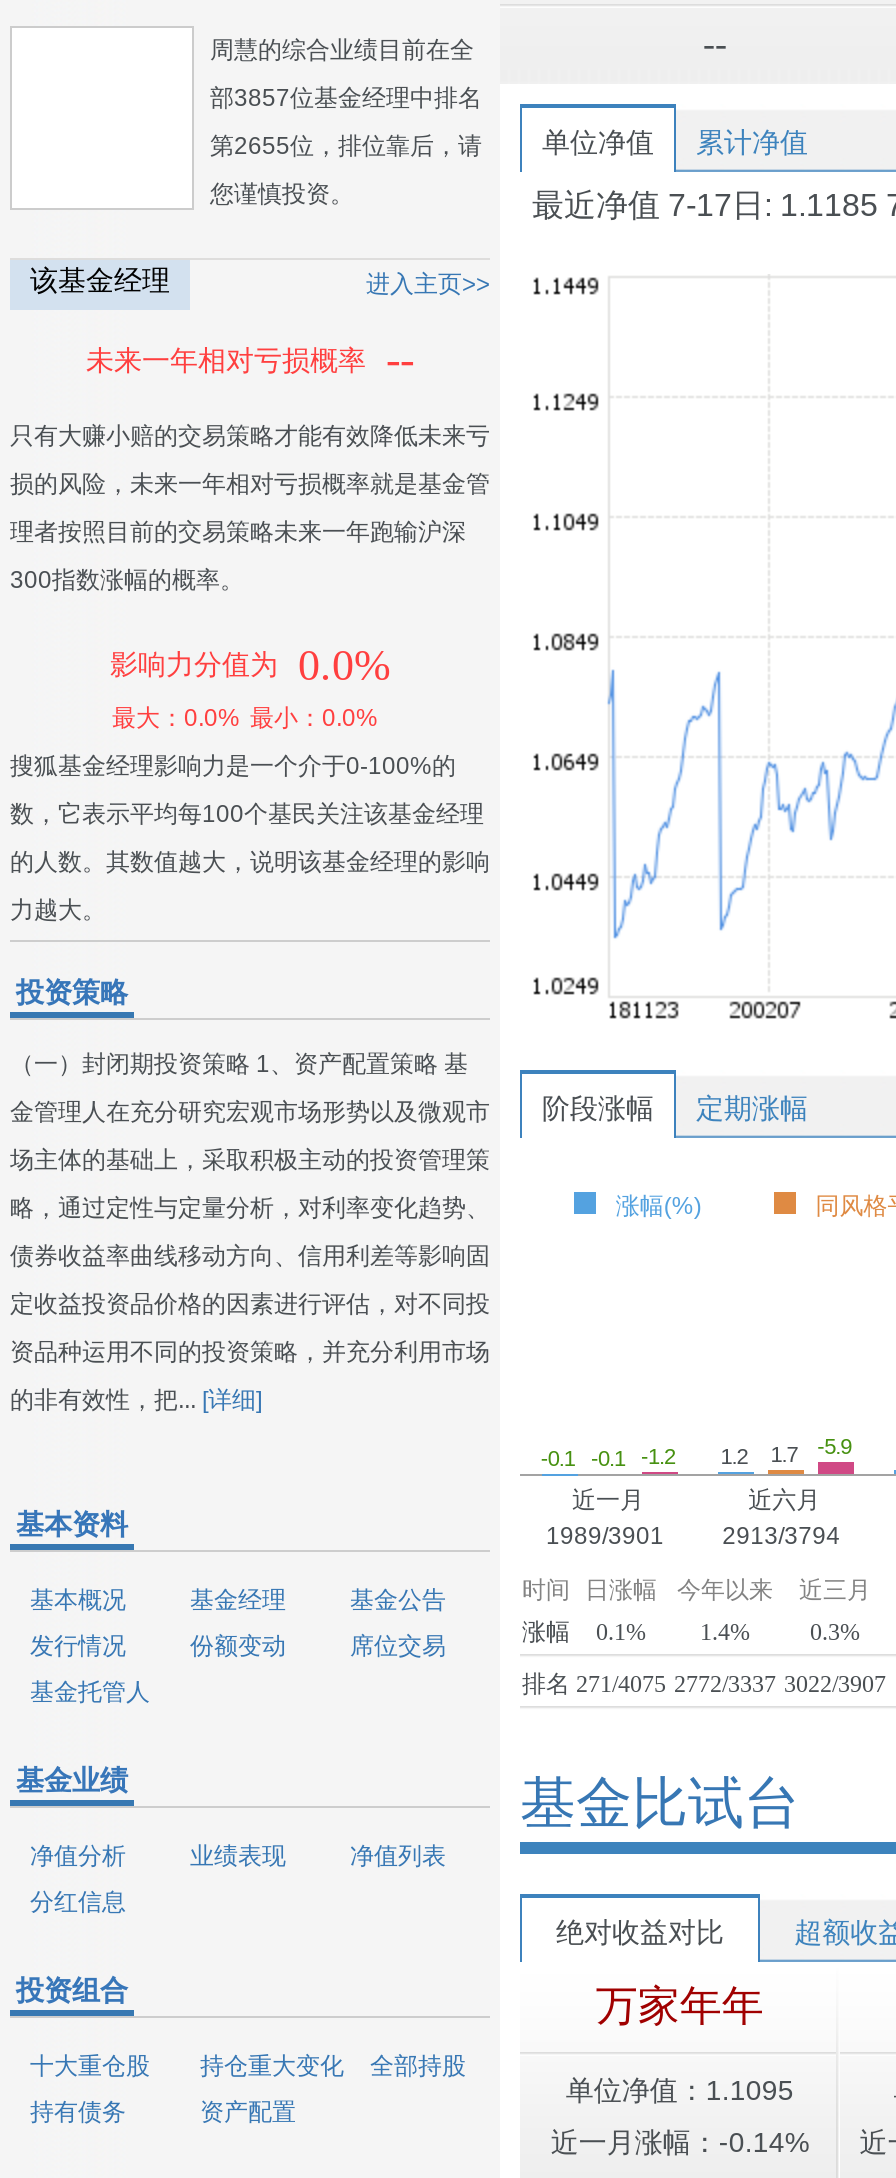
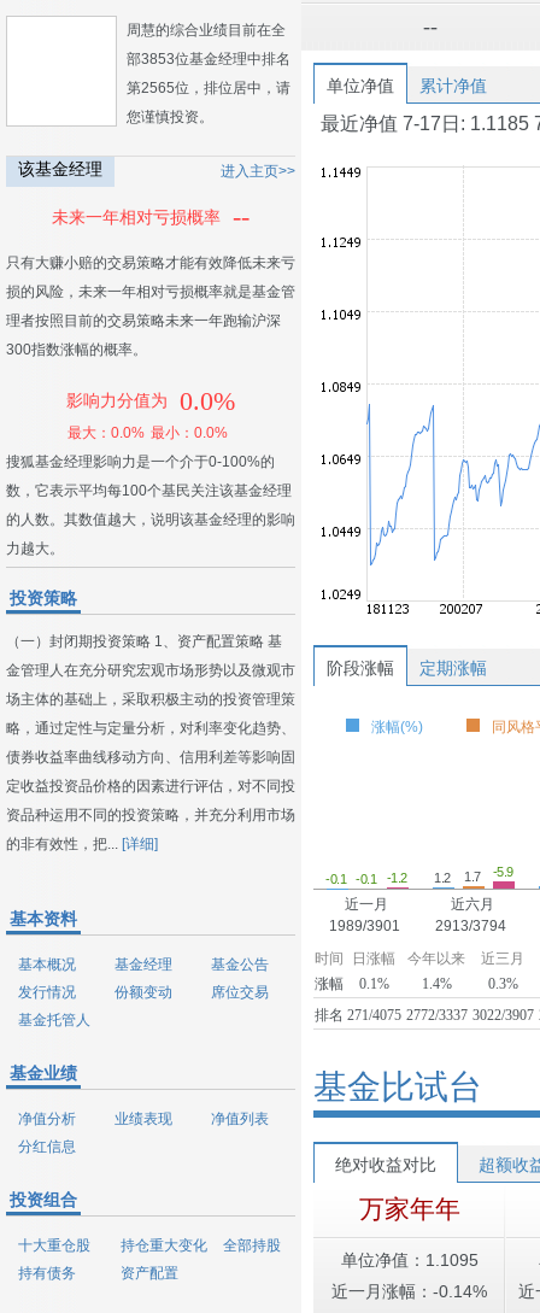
- 部3857位基金经理中排名
+ 部3853位基金经理中排名

- 第2655位，排位靠后，请
+ 第2565位，排位居中，请
